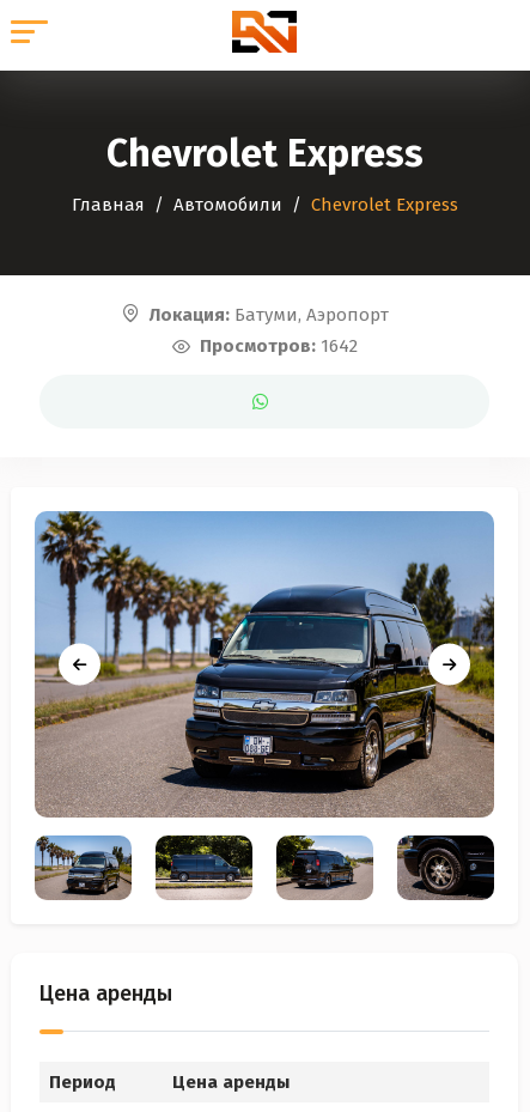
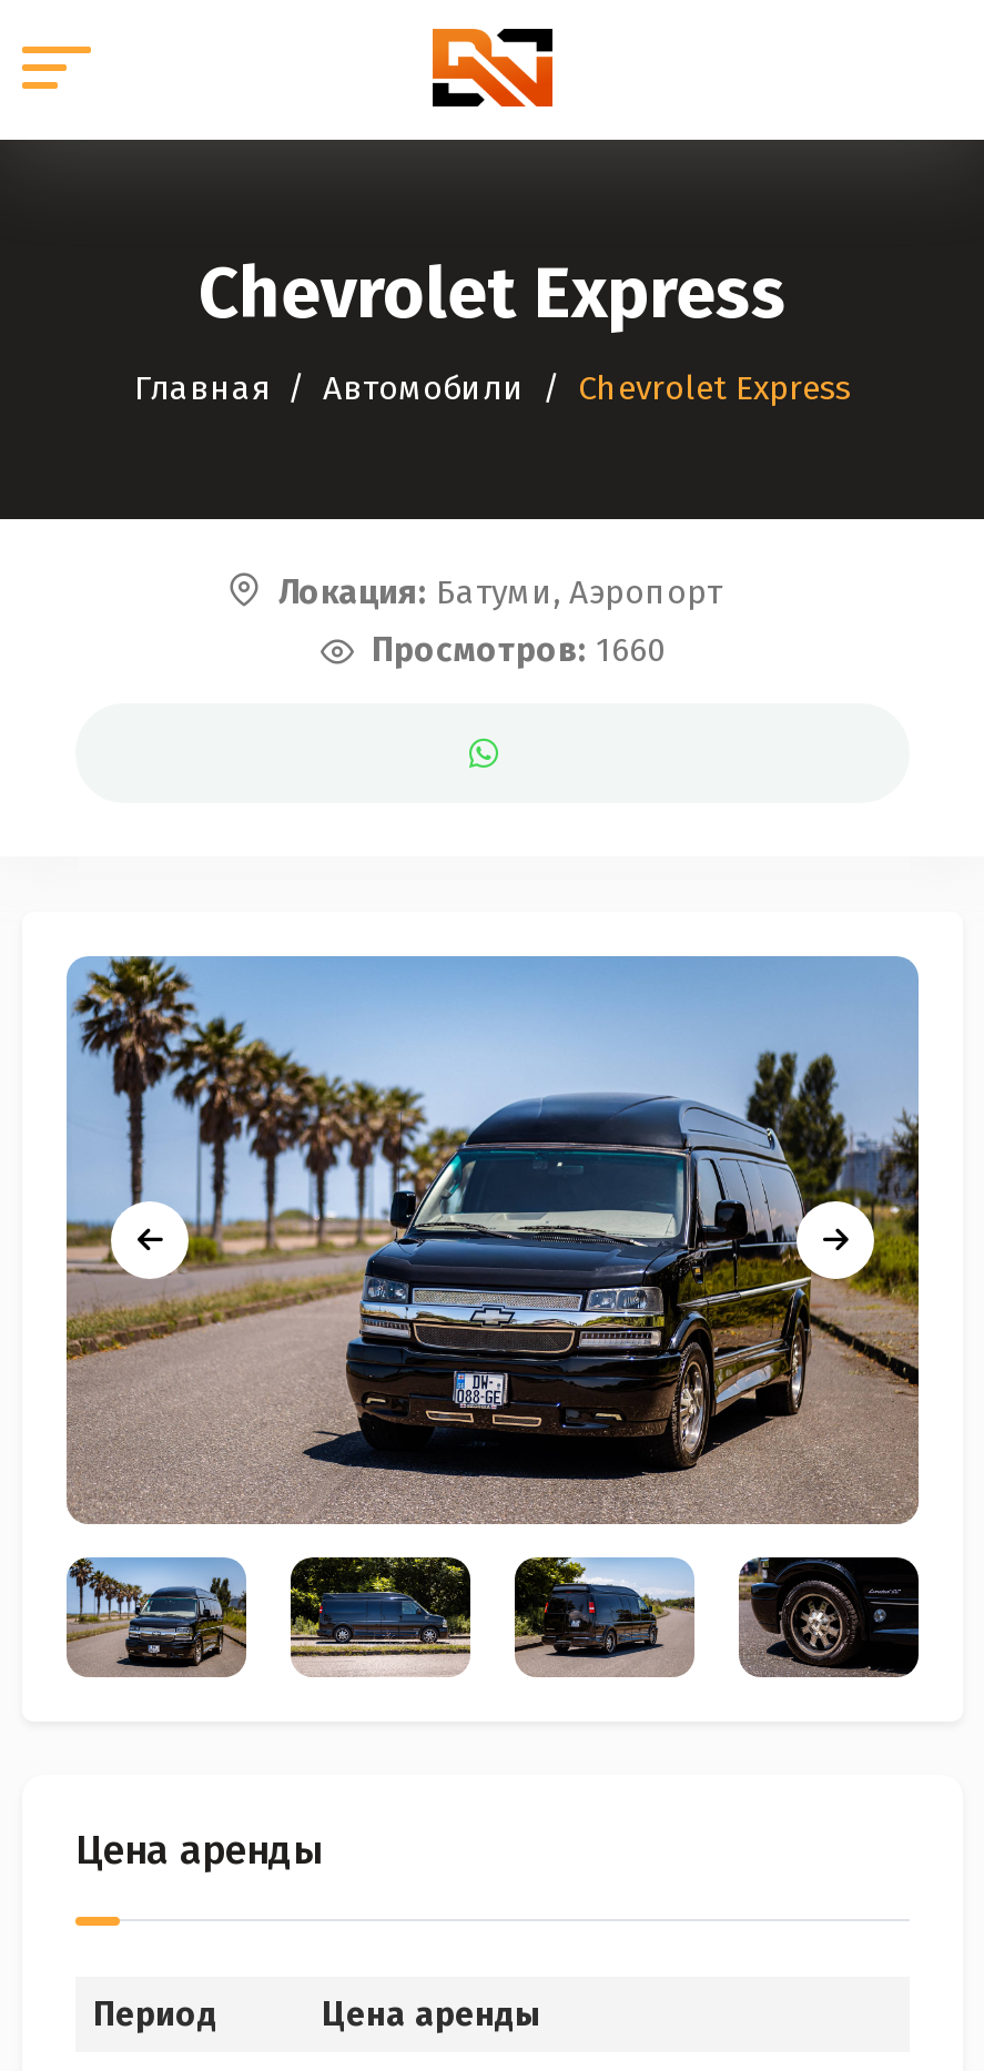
- Просмотров: 1642
+ Просмотров: 1660
